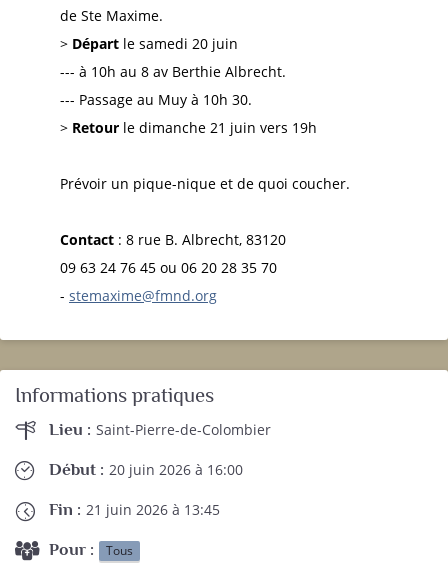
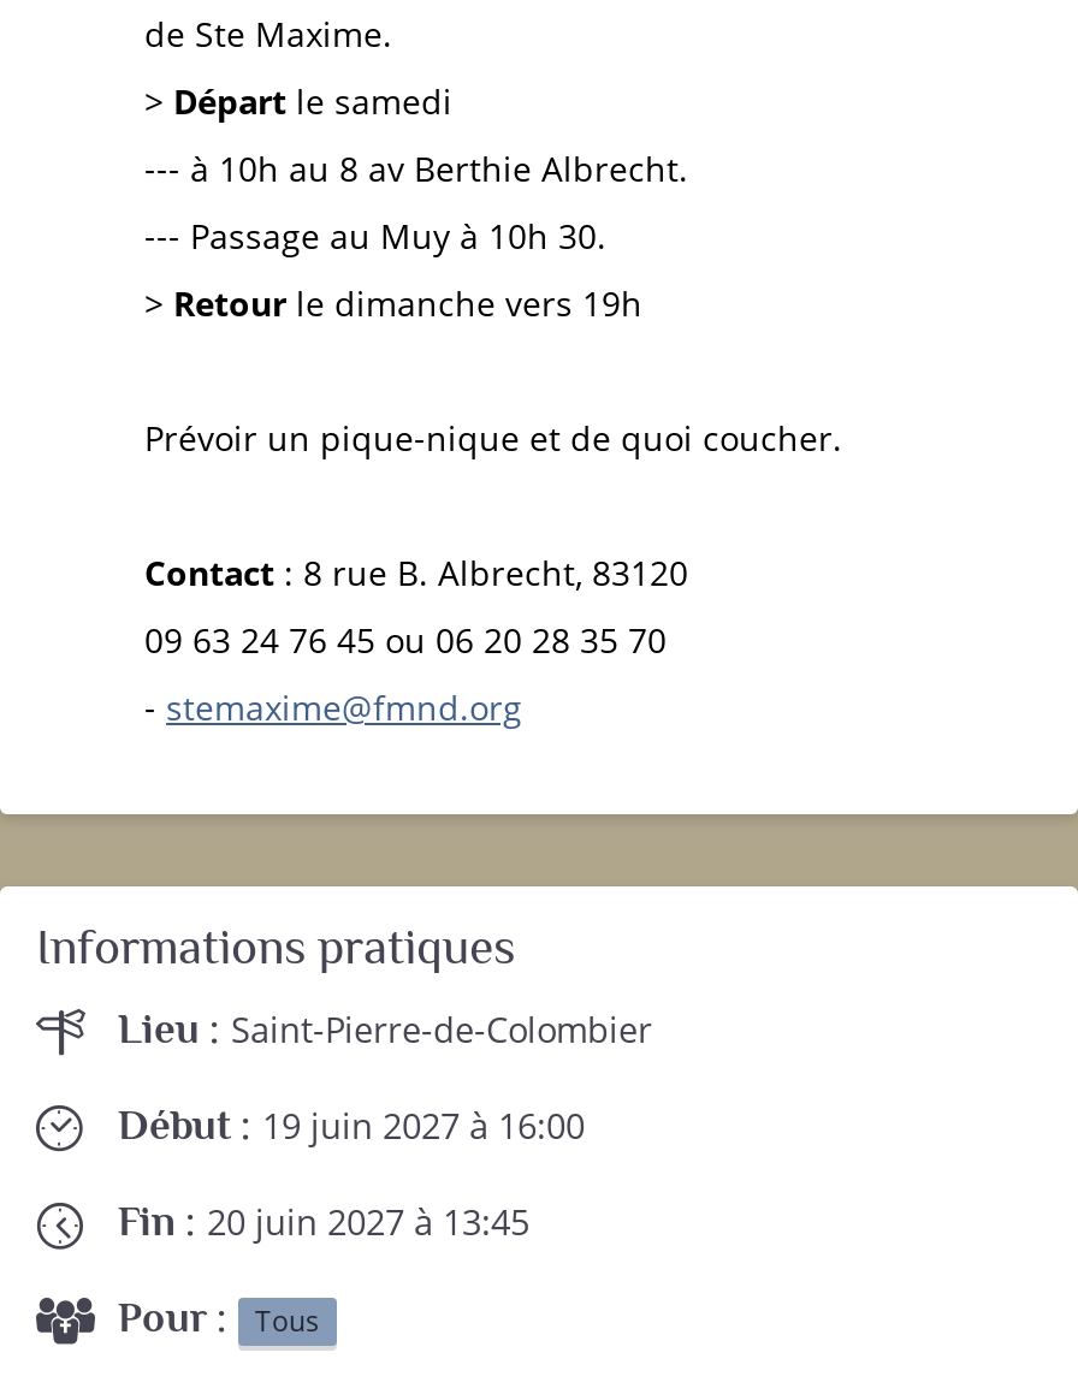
- > Départ le samedi 20 juin
+ > Départ le samedi

- > Retour le dimanche 21 juin vers 19h
+ > Retour le dimanche vers 19h

- Début : 20 juin 2026 à 16:00
+ Début : 19 juin 2027 à 16:00

- Fin : 21 juin 2026 à 13:45
+ Fin : 20 juin 2027 à 13:45
